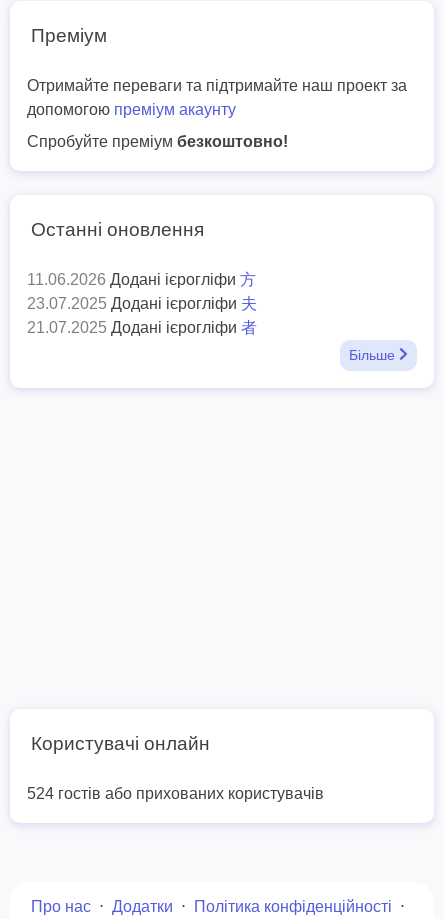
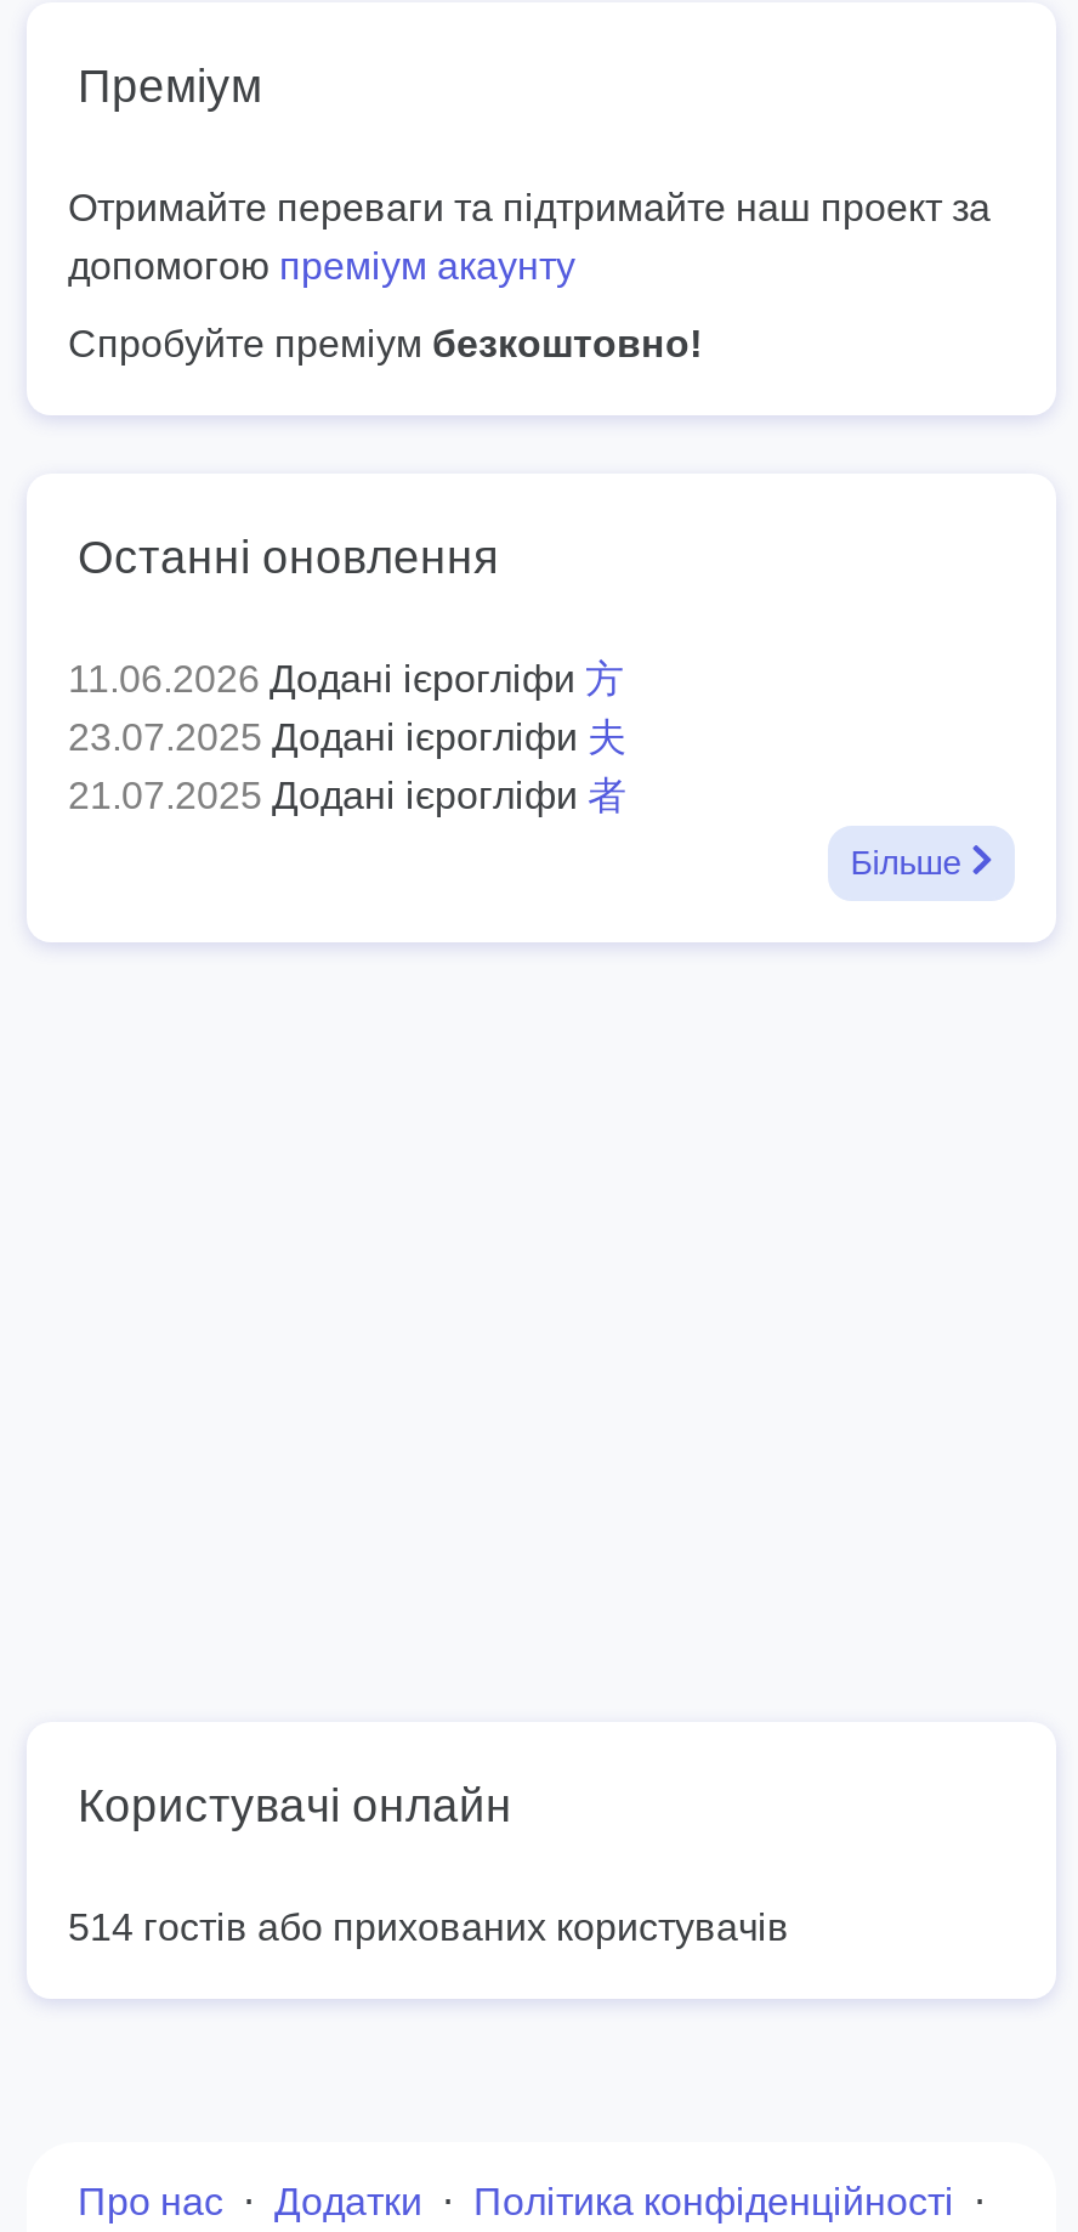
- 524 гостів або прихованих користувачів
+ 514 гостів або прихованих користувачів
